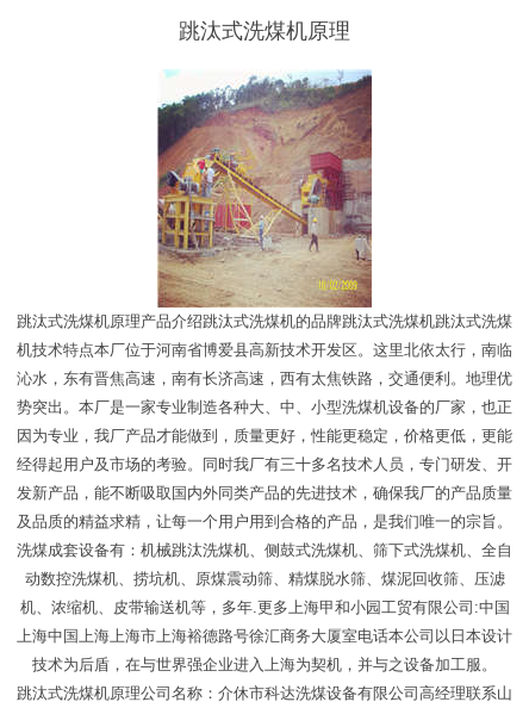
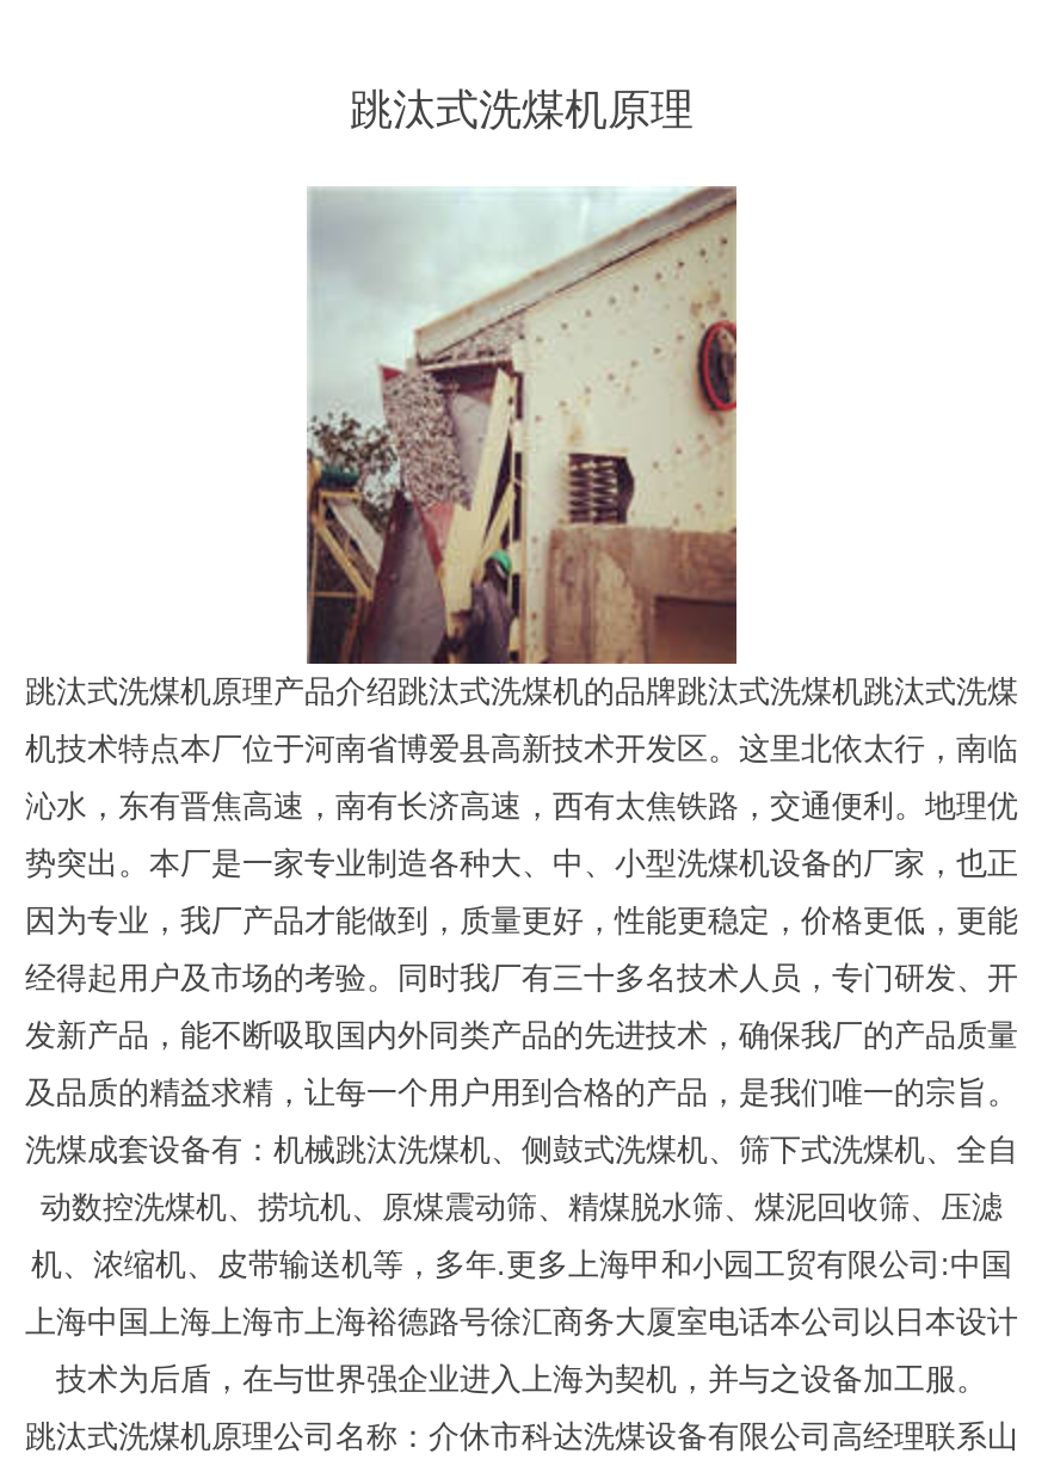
- [image]
+ [image]
